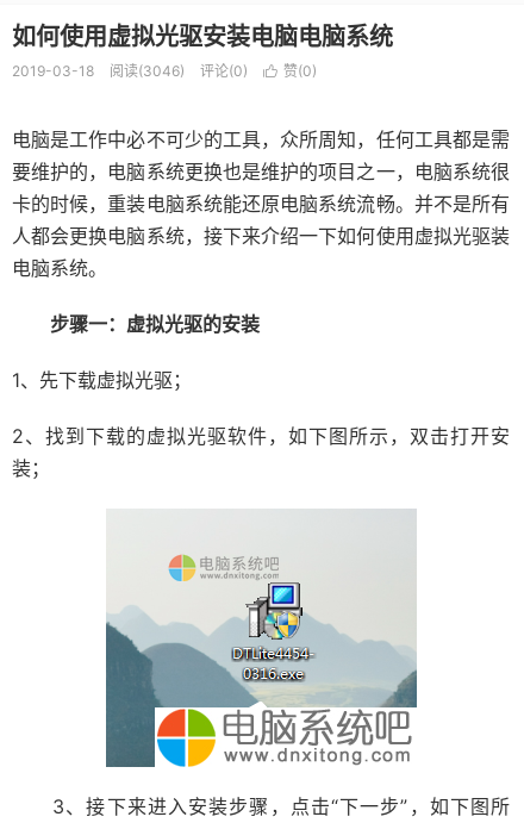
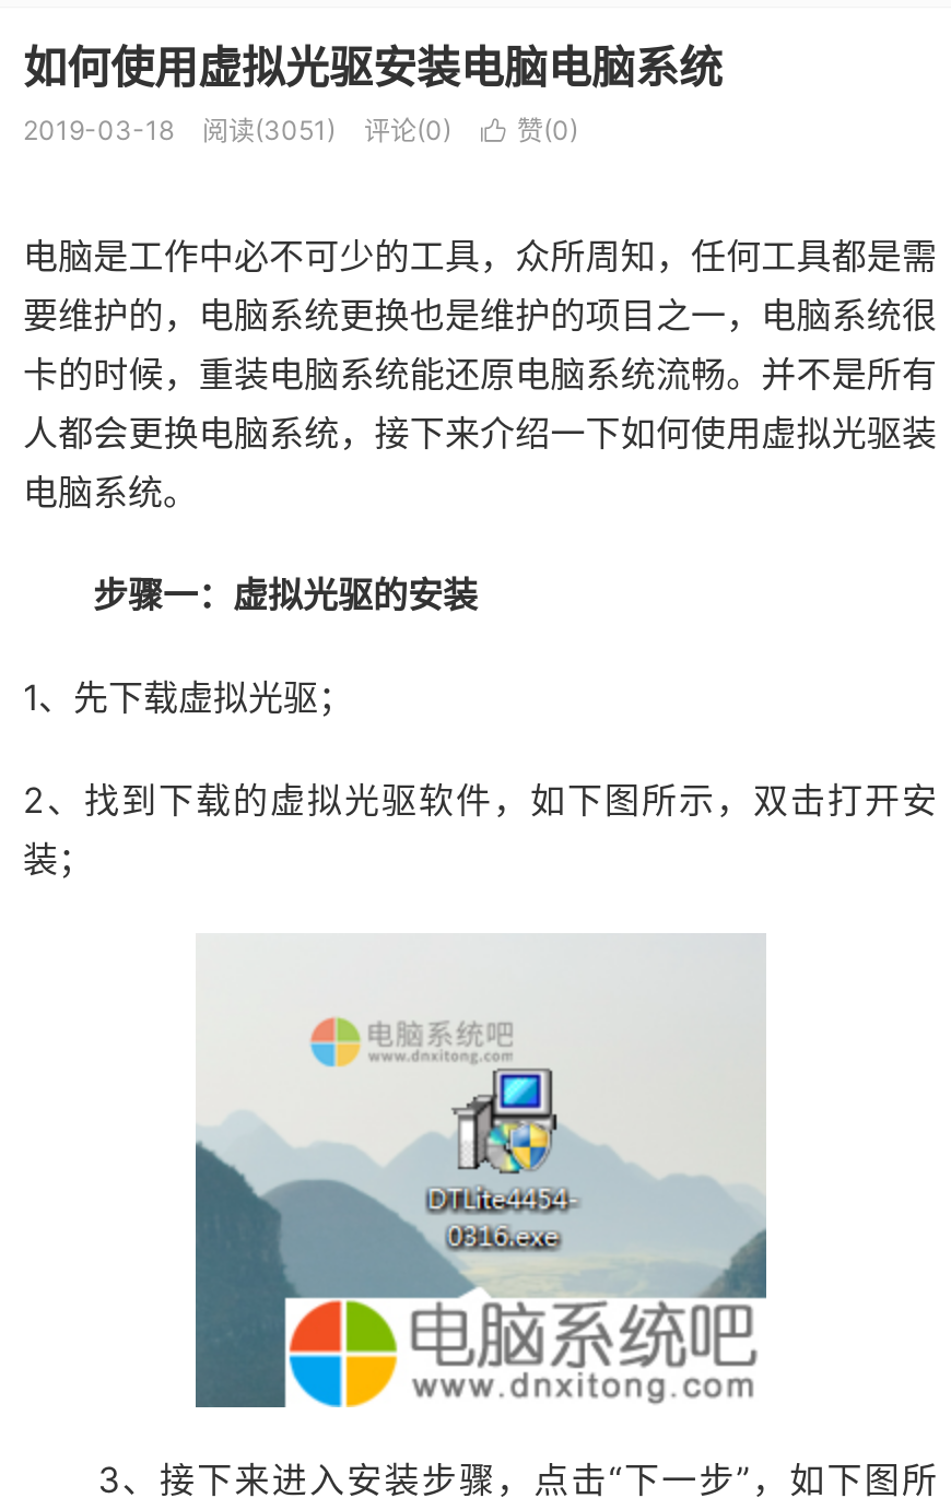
- 阅读(3046)
+ 阅读(3051)
